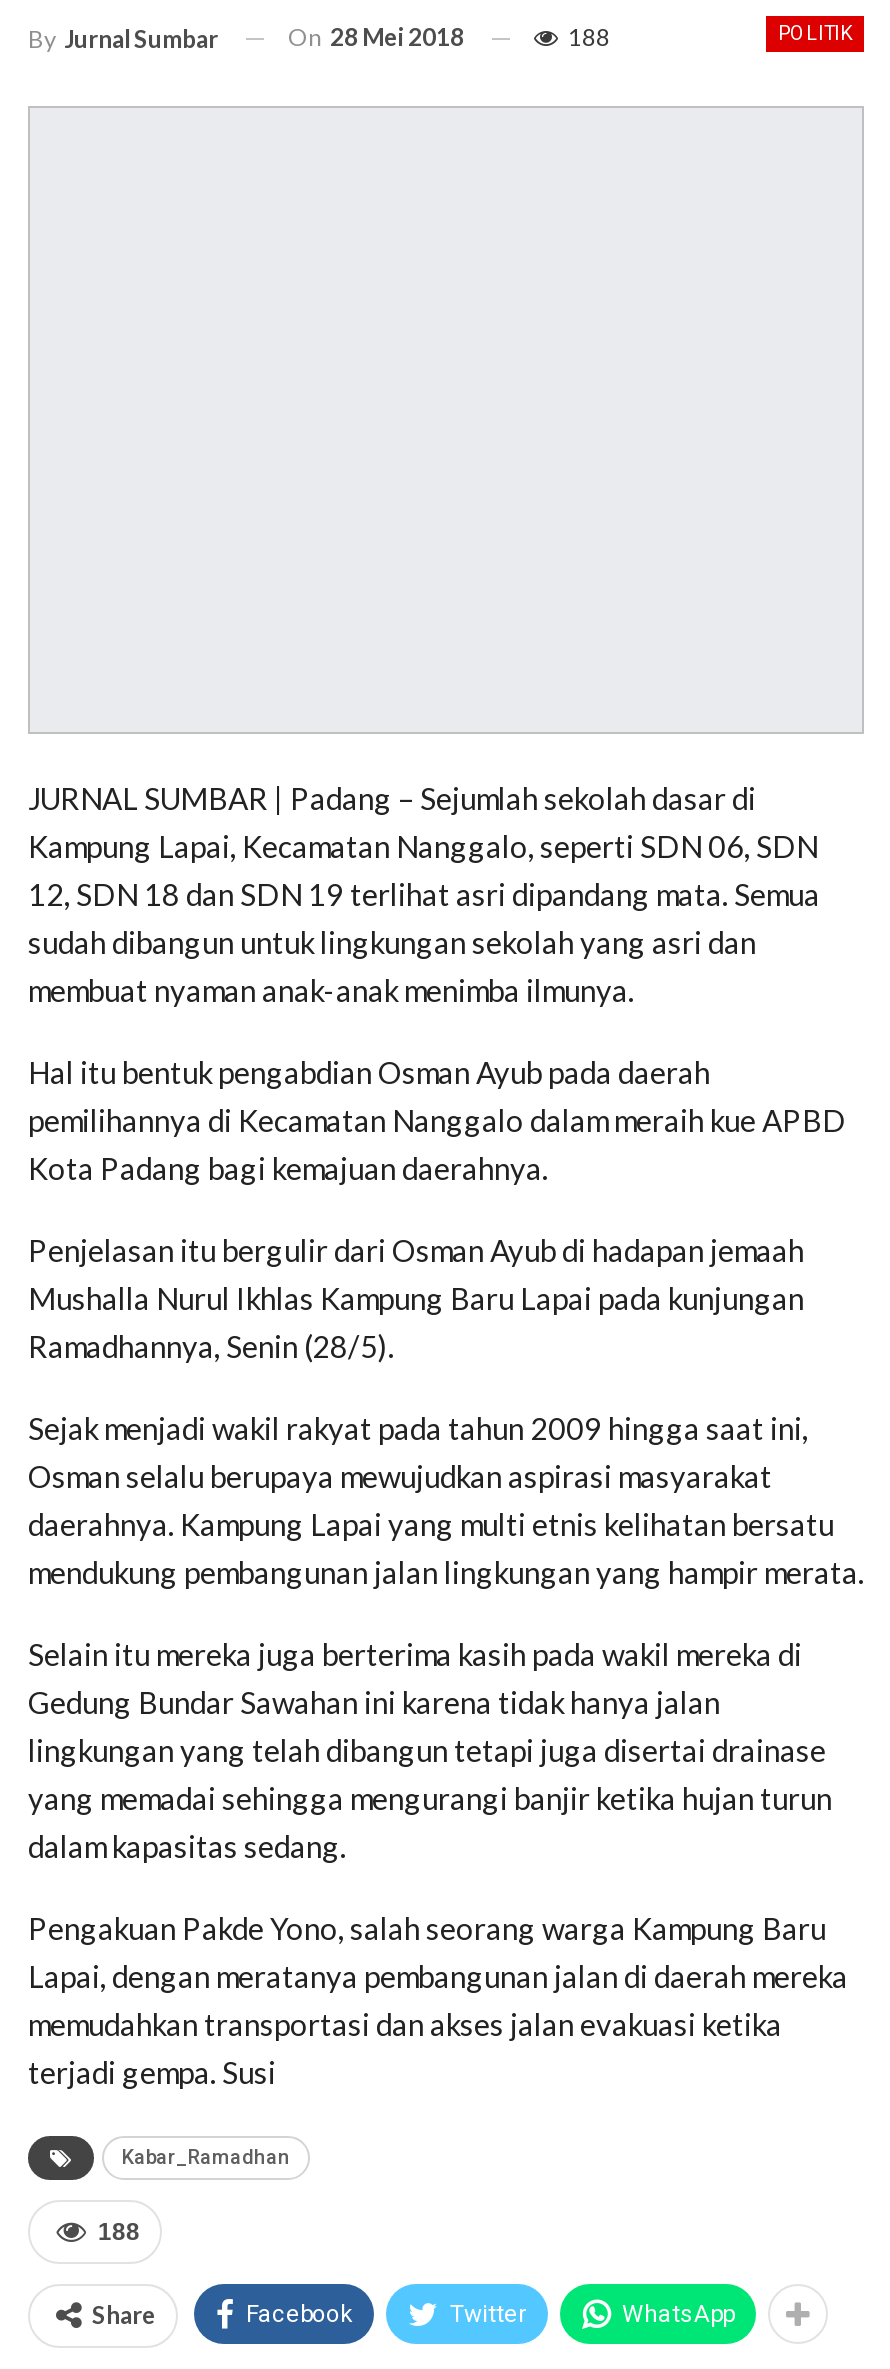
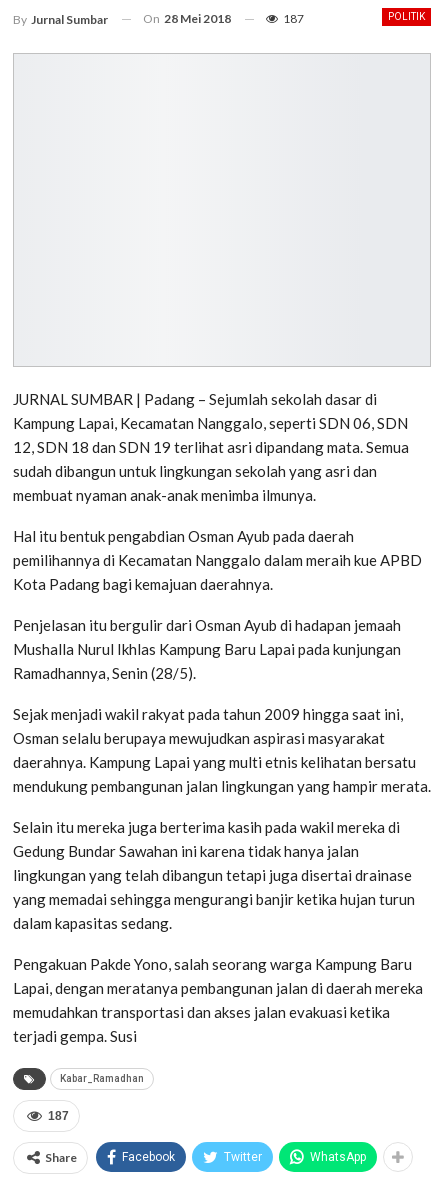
- 188
+ 187

- 188
+ 187
